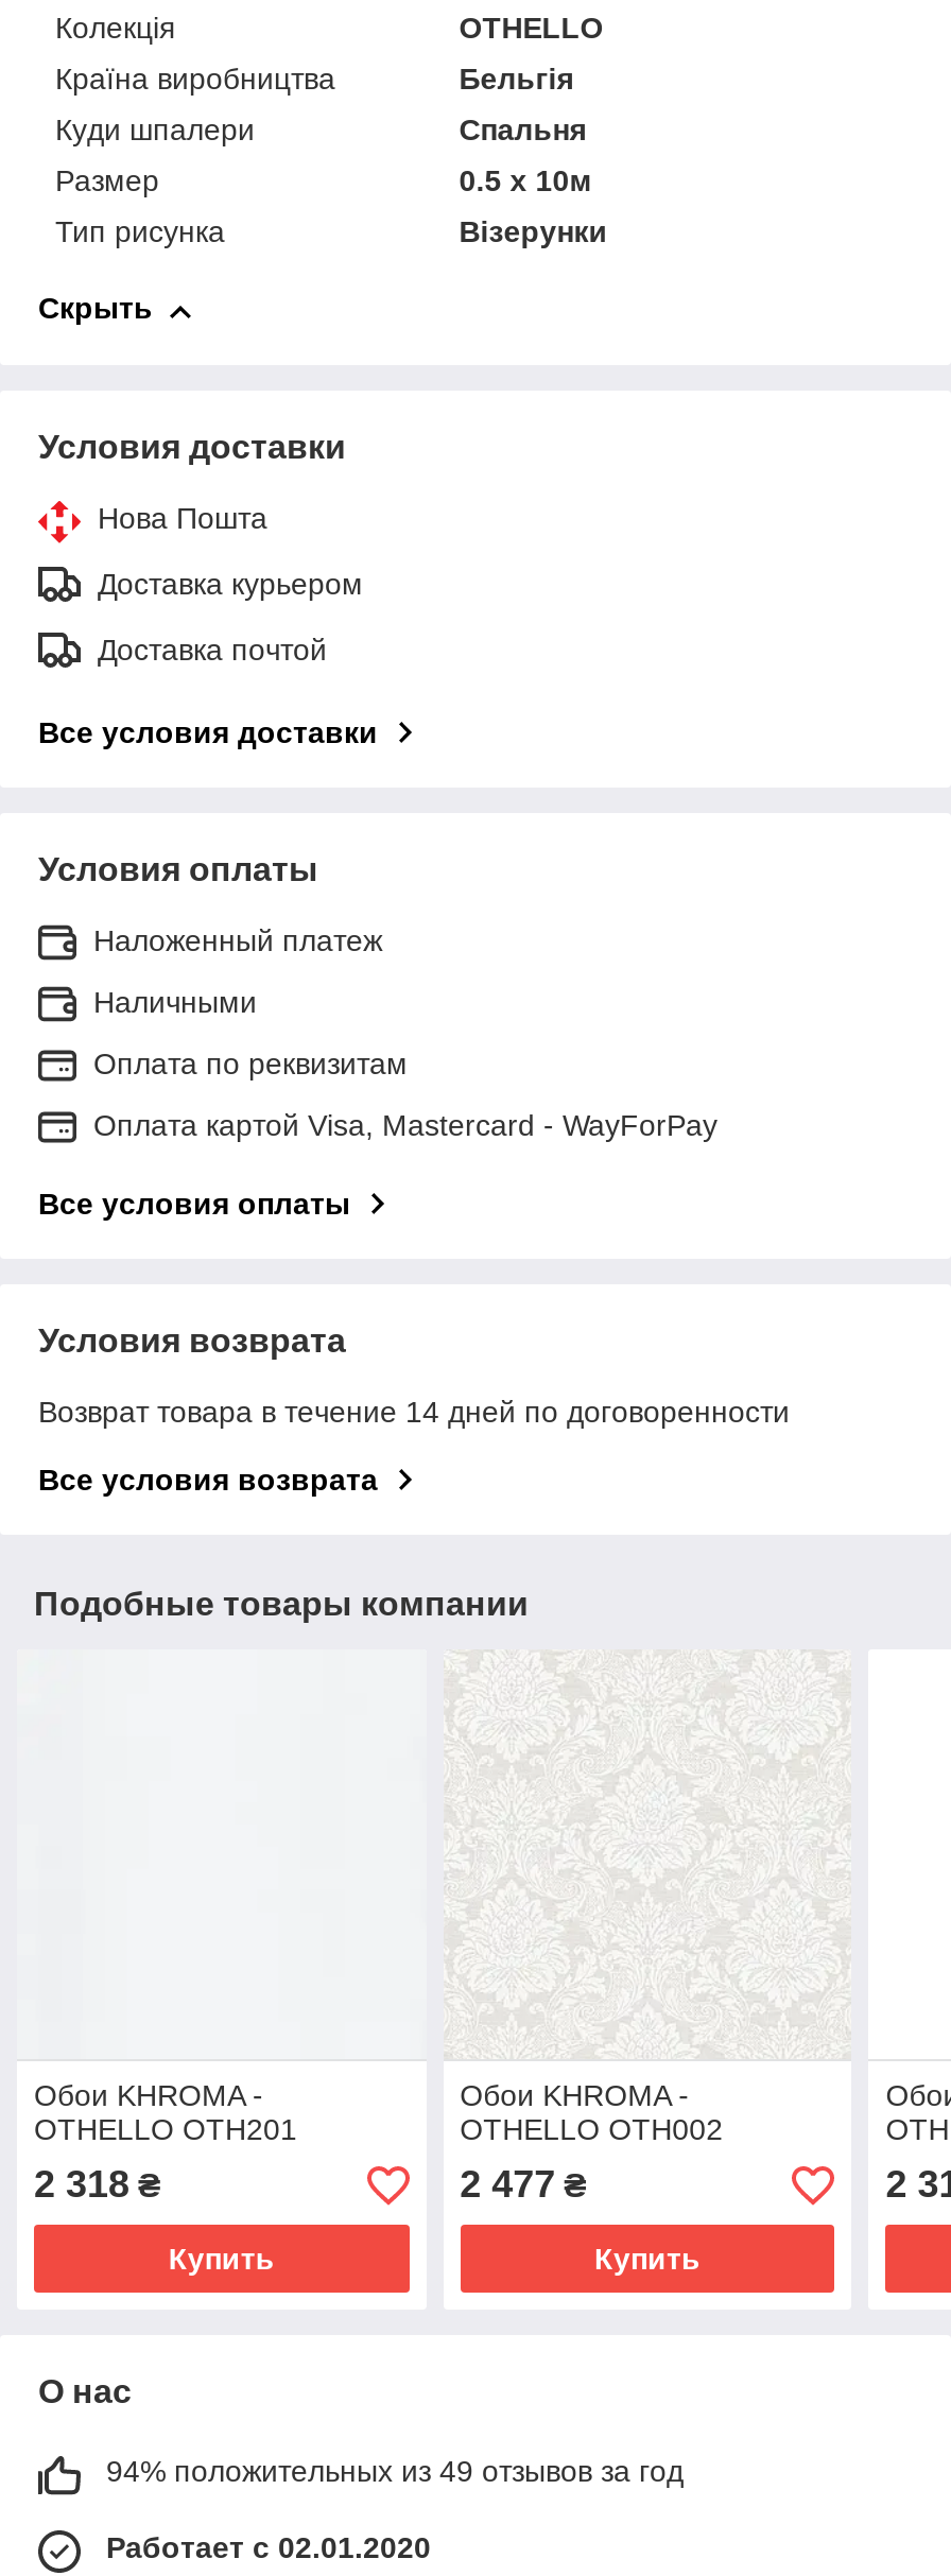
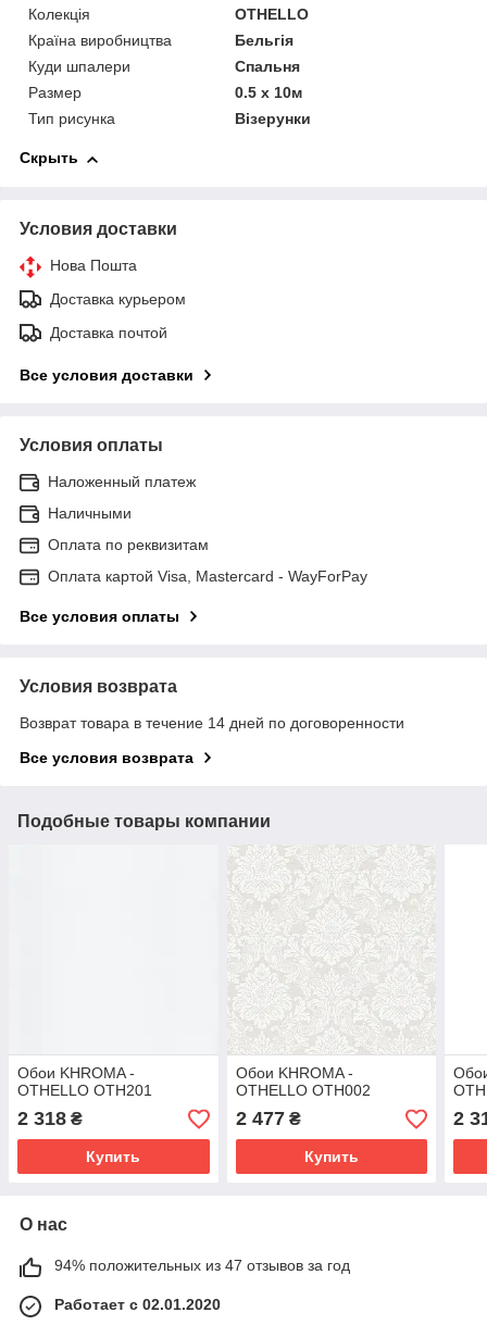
- 94% положительных из 49 отзывов за год
+ 94% положительных из 47 отзывов за год
